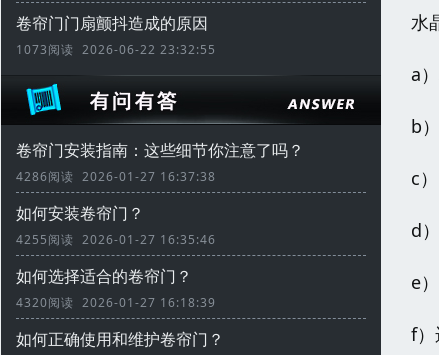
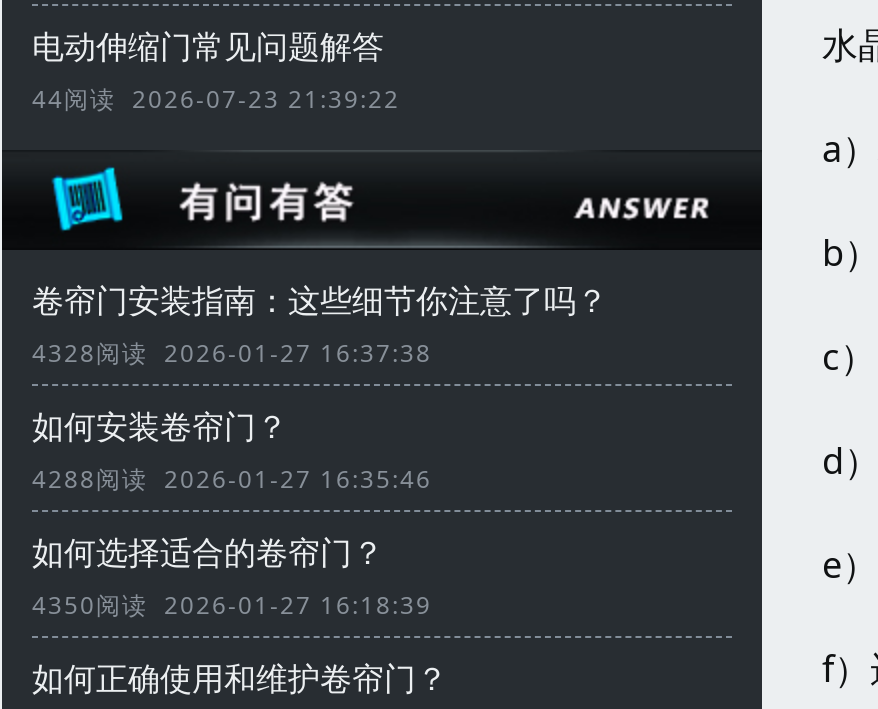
- 卷帘门门扇颤抖造成的原因
- 1073阅读 2026-06-22 23:32:55
+ 电动伸缩门常见问题解答
+ 44阅读 2026-07-23 21:39:22

- 4286阅读 2026-01-27 16:37:38
+ 4328阅读 2026-01-27 16:37:38

- 4255阅读 2026-01-27 16:35:46
+ 4288阅读 2026-01-27 16:35:46

- 4320阅读 2026-01-27 16:18:39
+ 4350阅读 2026-01-27 16:18:39
